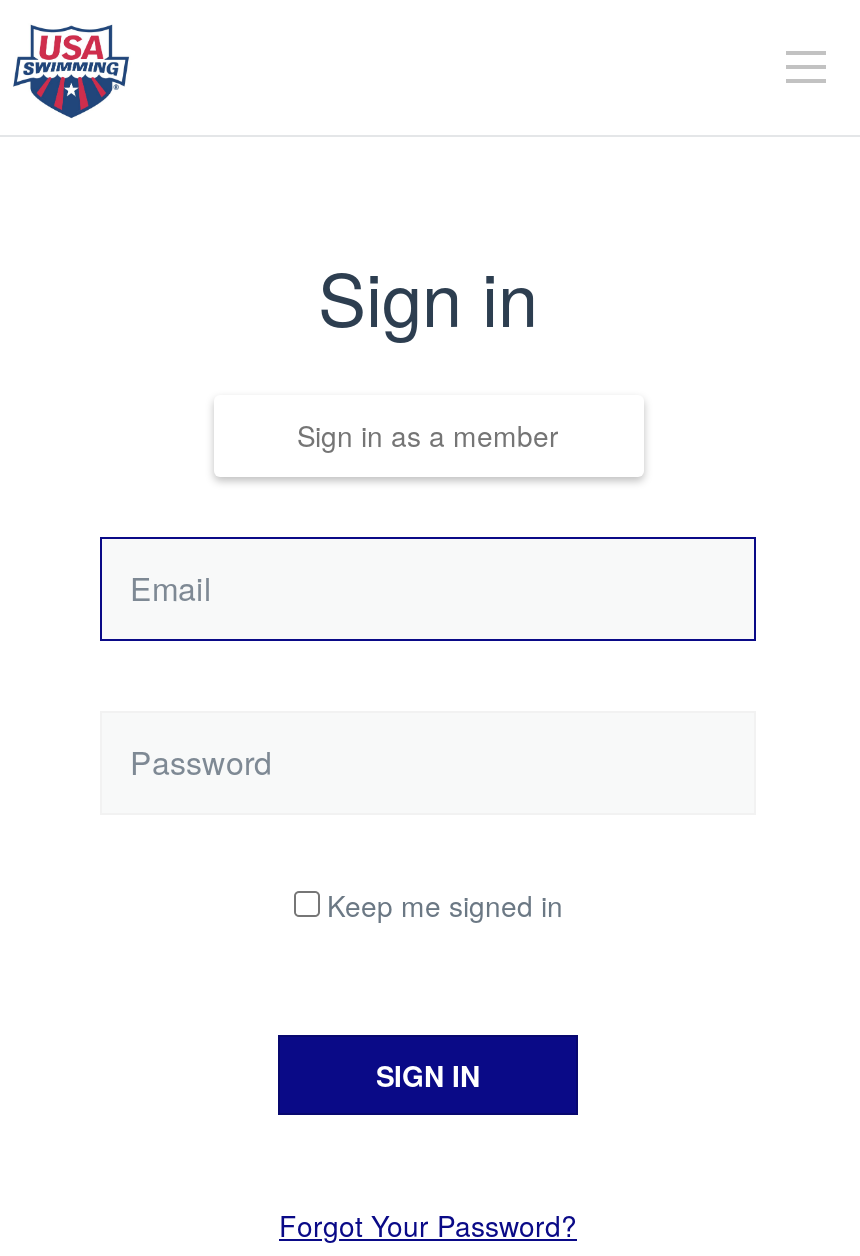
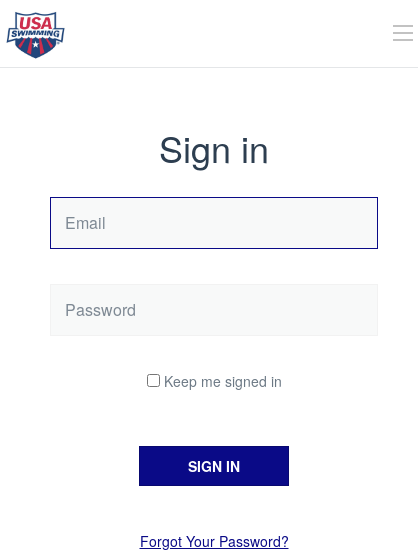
- Sign in as a member
